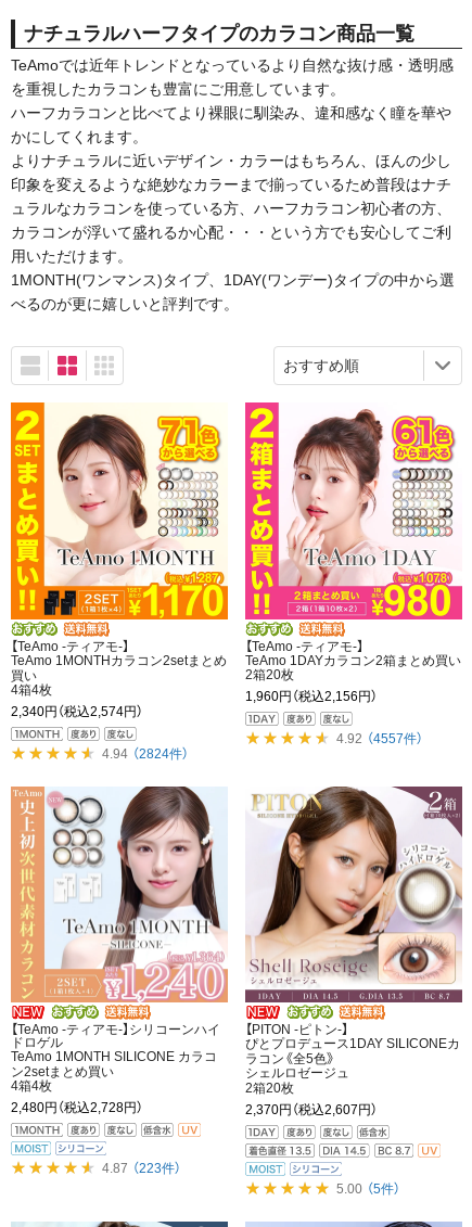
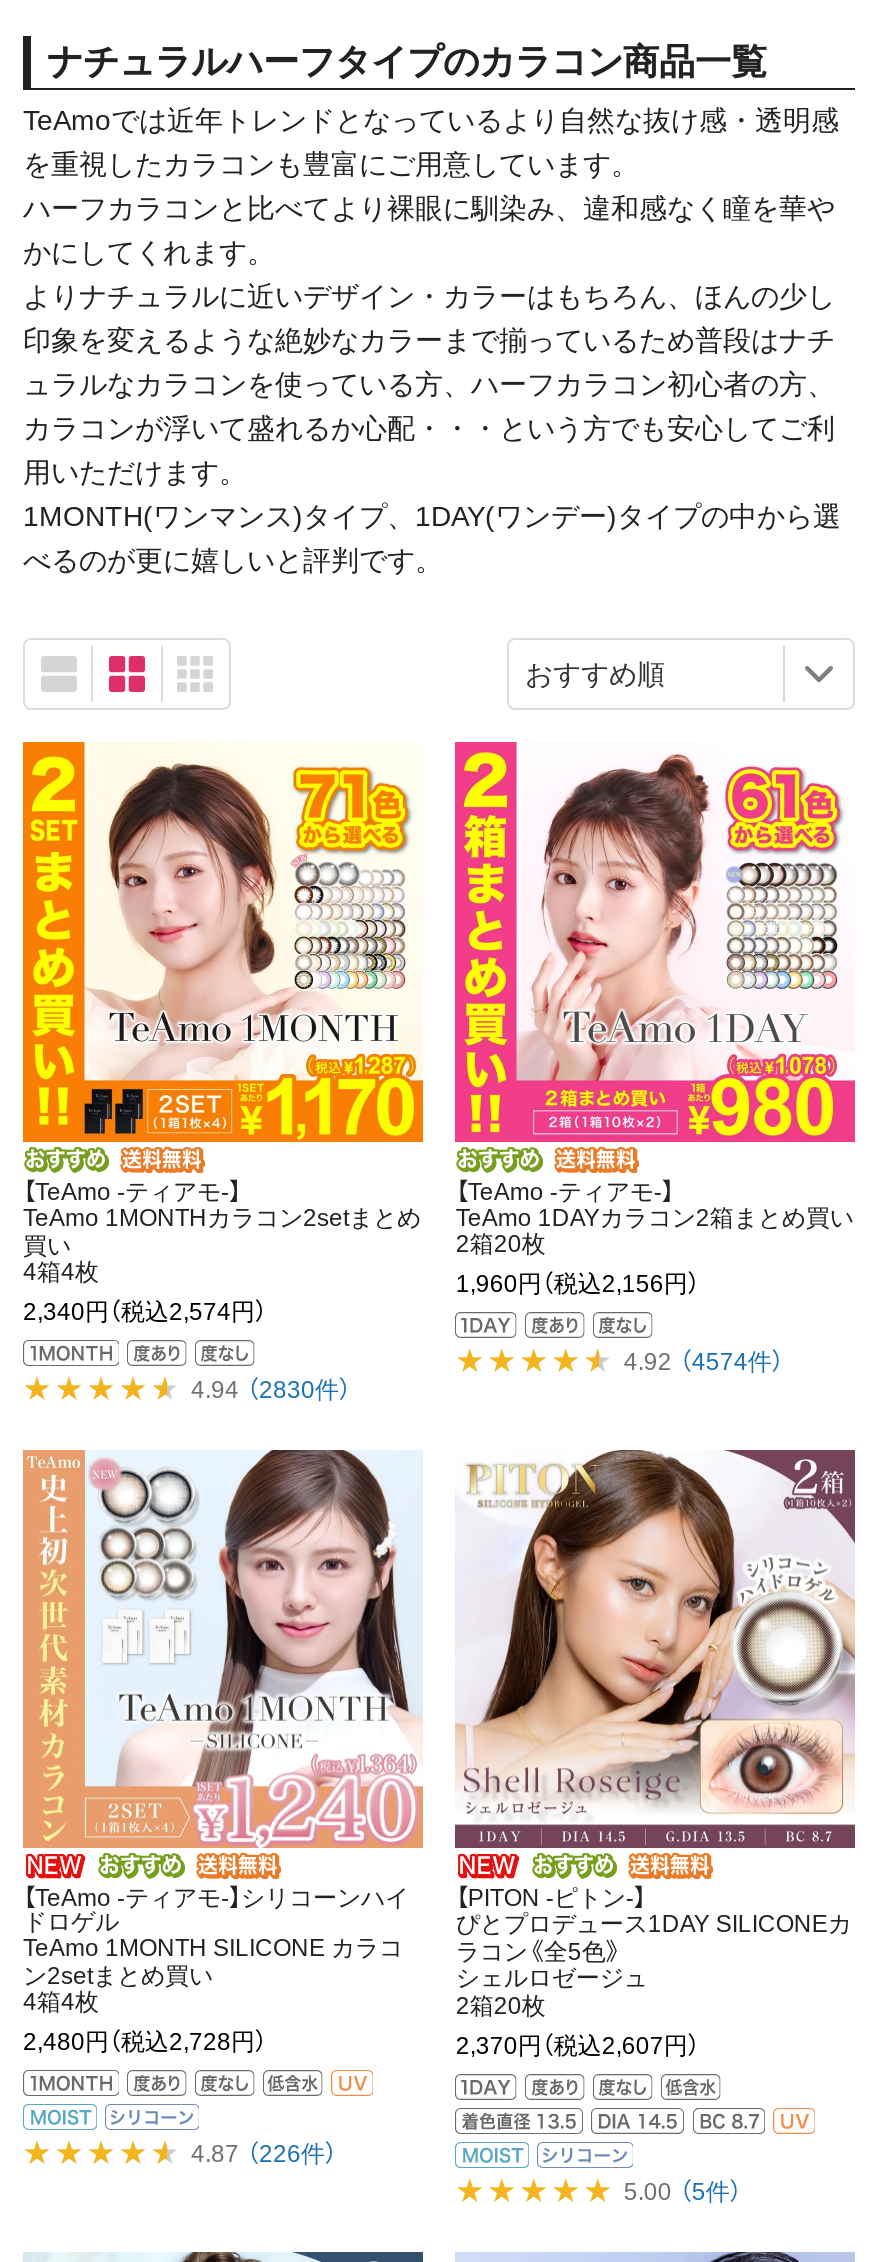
- 4.92 （4557件）
+ 4.92 （4574件）

- 4.94 （2824件）
+ 4.94 （2830件）

- 4.87 （223件）
+ 4.87 （226件）
